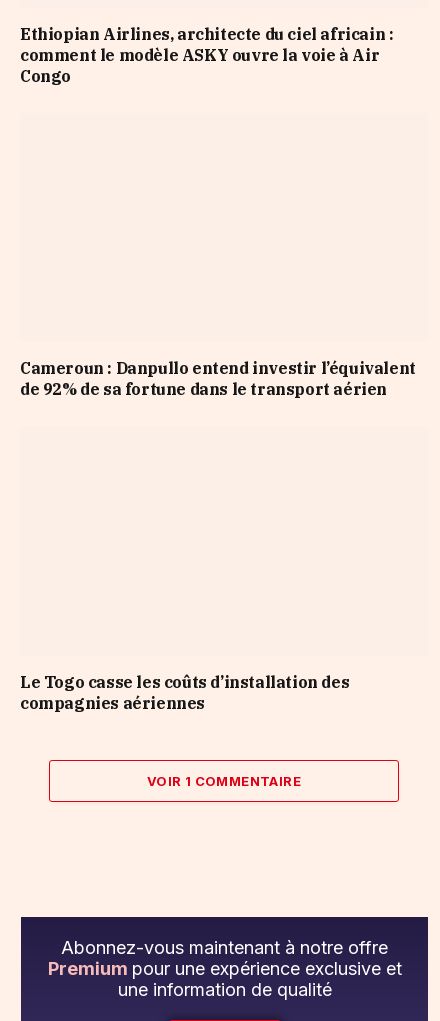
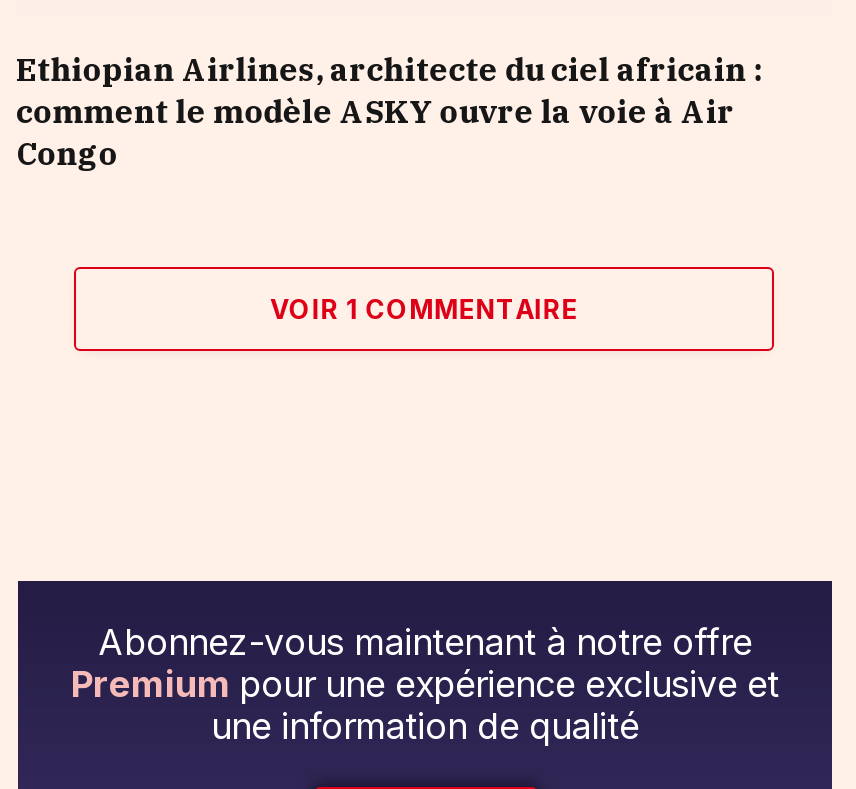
- Cameroun : Danpullo entend investir l’équivalent
- de 92% de sa fortune dans le transport aérien

- Le Togo casse les coûts d’installation des
- compagnies aériennes
